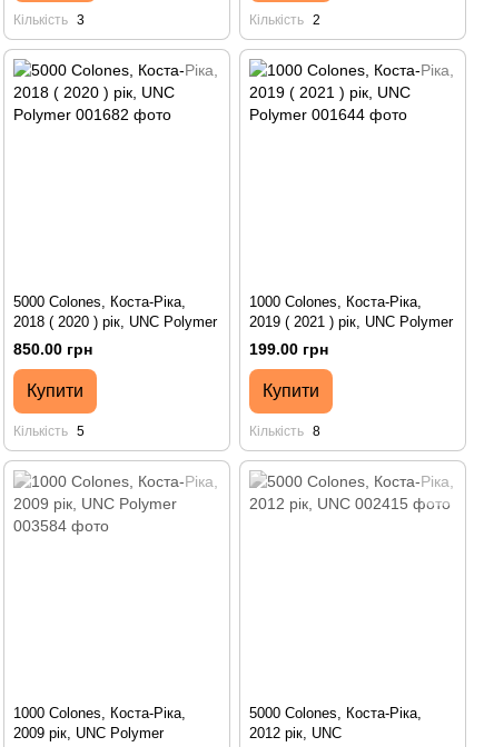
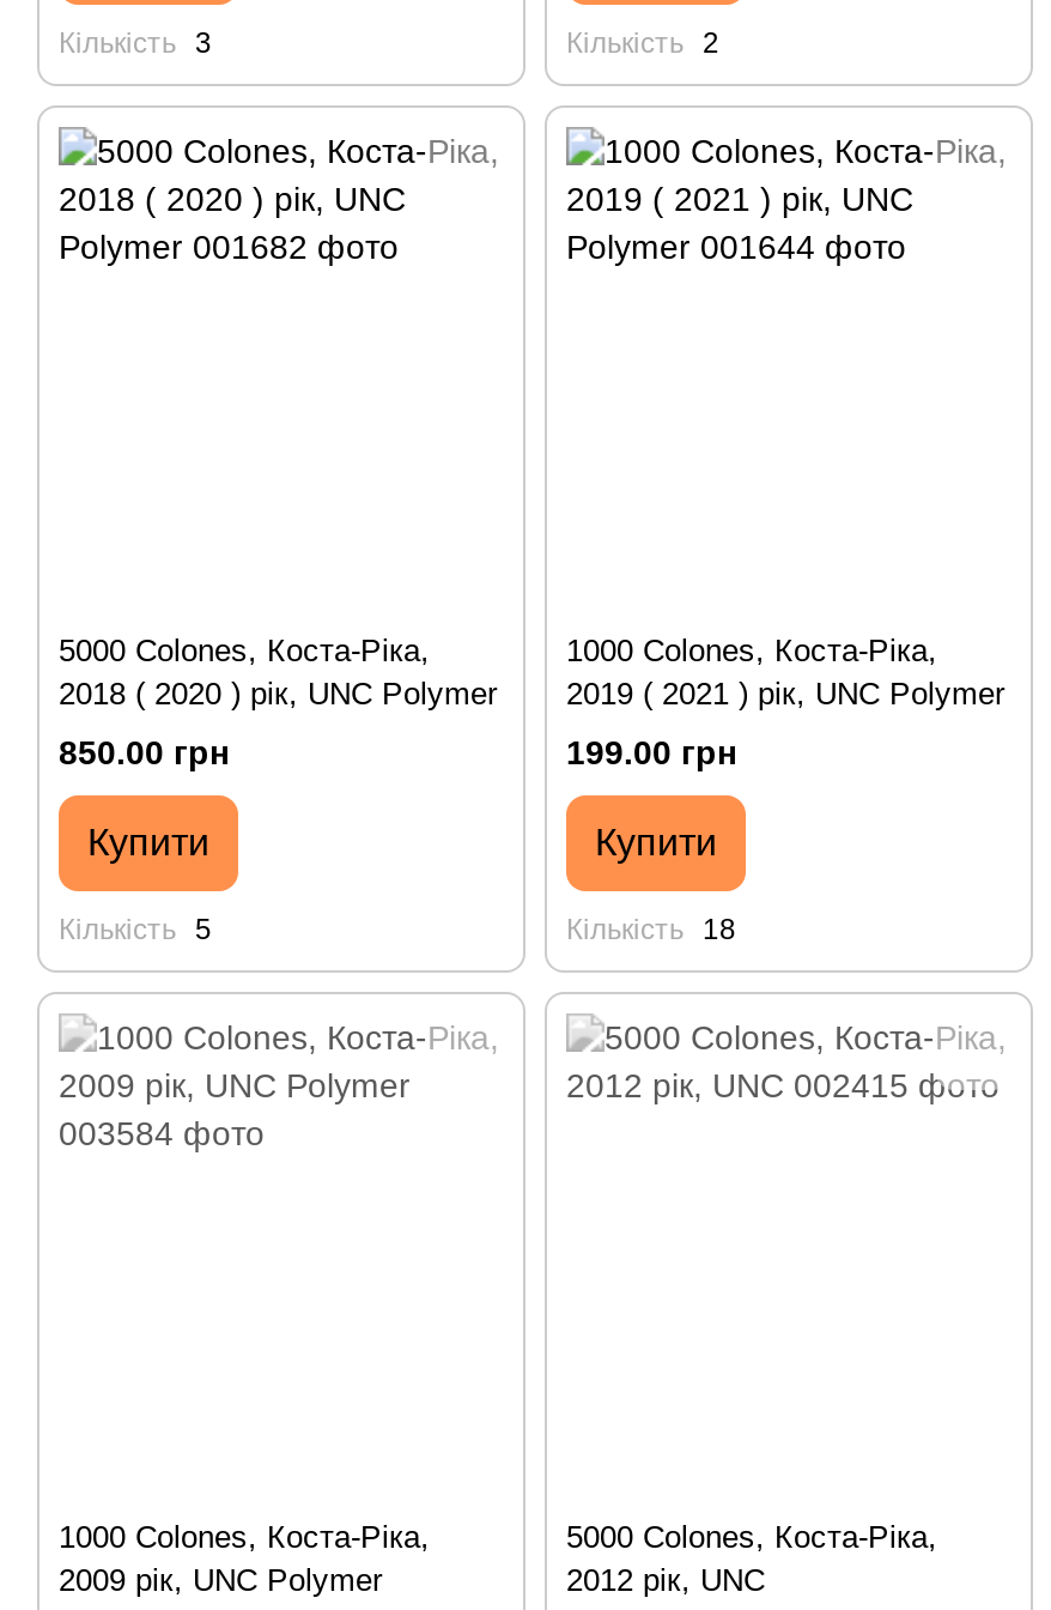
- Кількість 8
+ Кількість 18
